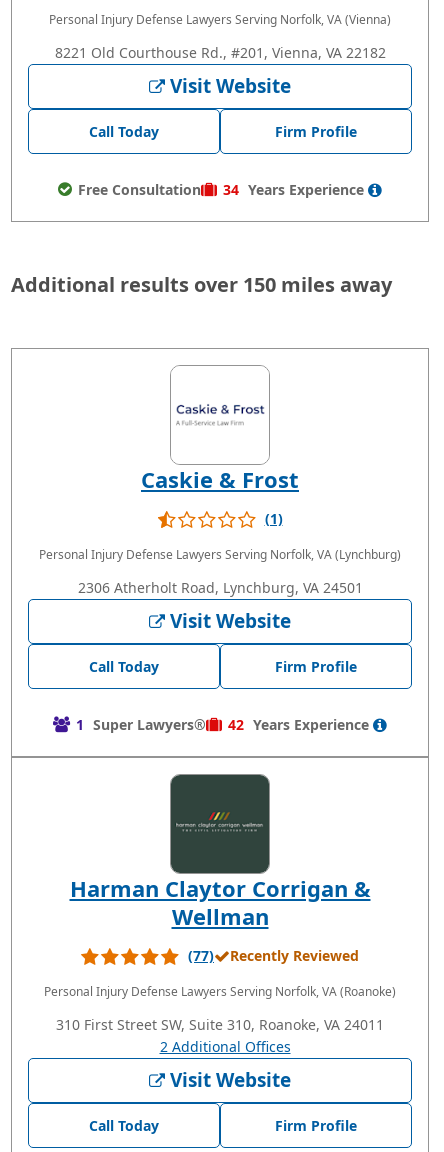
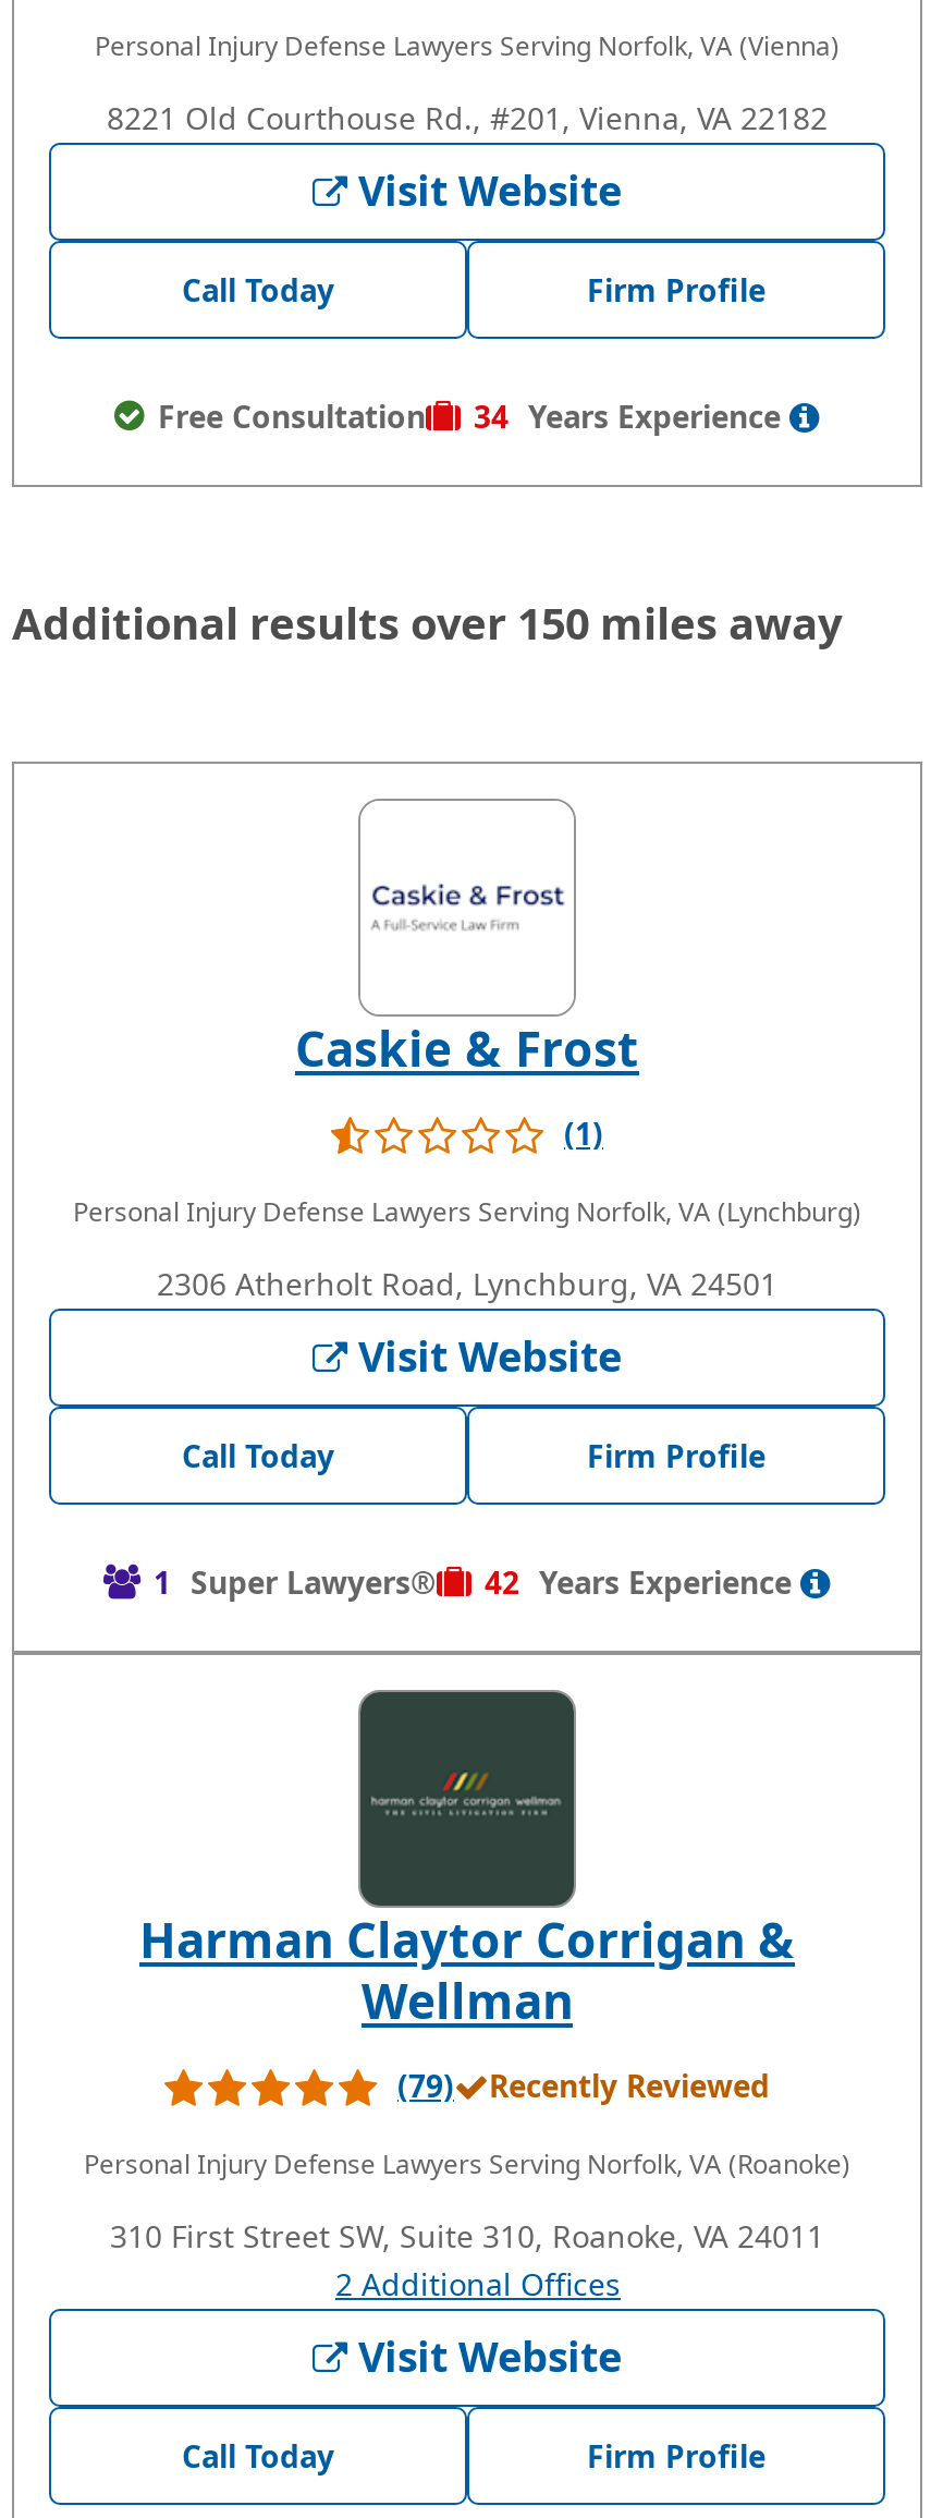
- (77) Recently Reviewed
+ (79) Recently Reviewed
